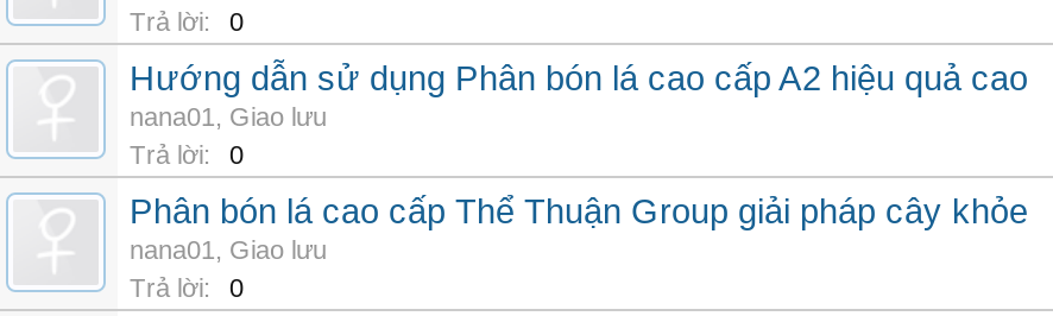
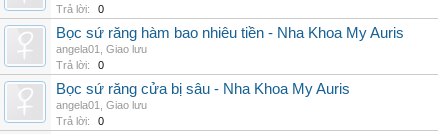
- Hướng dẫn sử dụng Phân bón lá cao cấp A2 hiệu quả cao
- nana01, Giao lưu
+ Bọc sứ răng hàm bao nhiêu tiền - Nha Khoa My Auris
+ angela01, Giao lưu

- Phân bón lá cao cấp Thể Thuận Group giải pháp cây khỏe
- nana01, Giao lưu
+ Bọc sứ răng cửa bị sâu - Nha Khoa My Auris
+ angela01, Giao lưu
